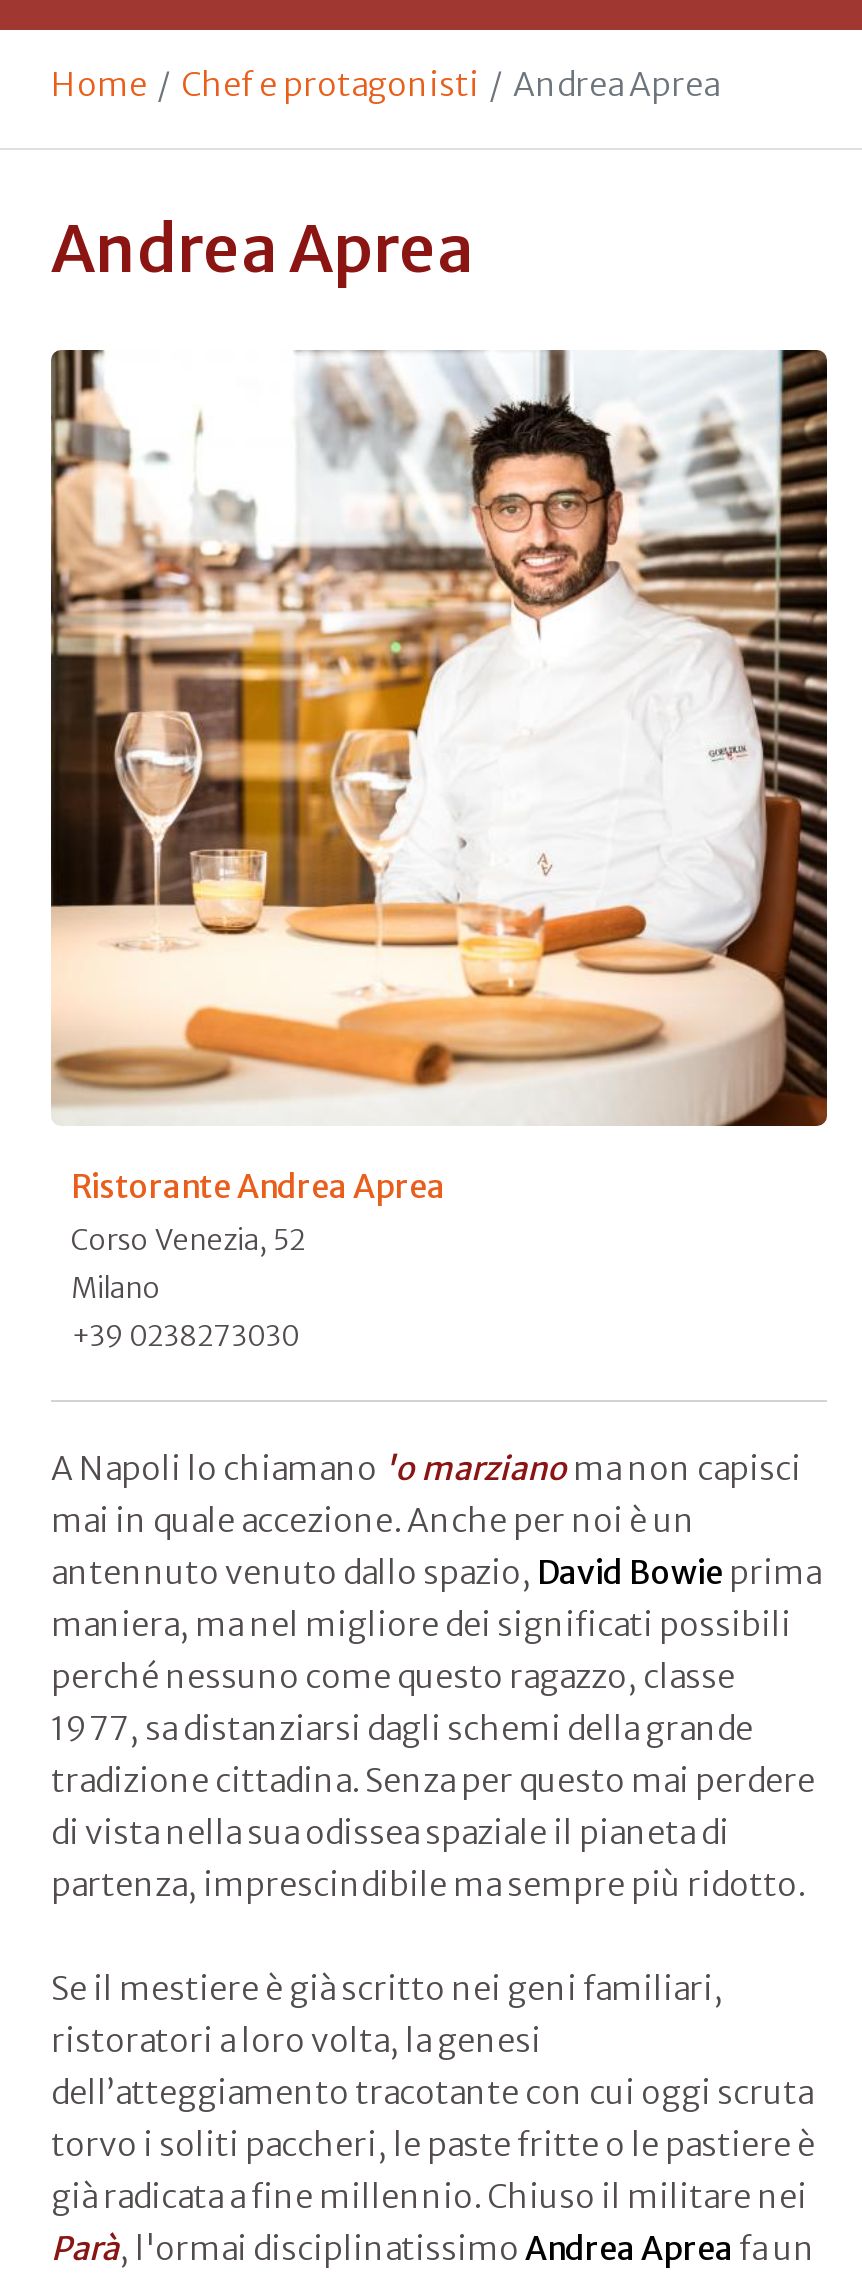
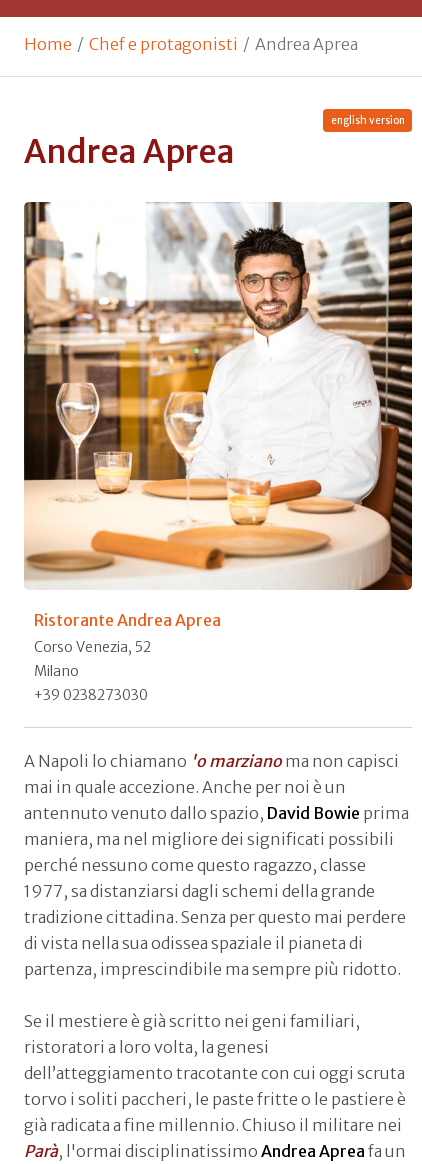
+ english version
